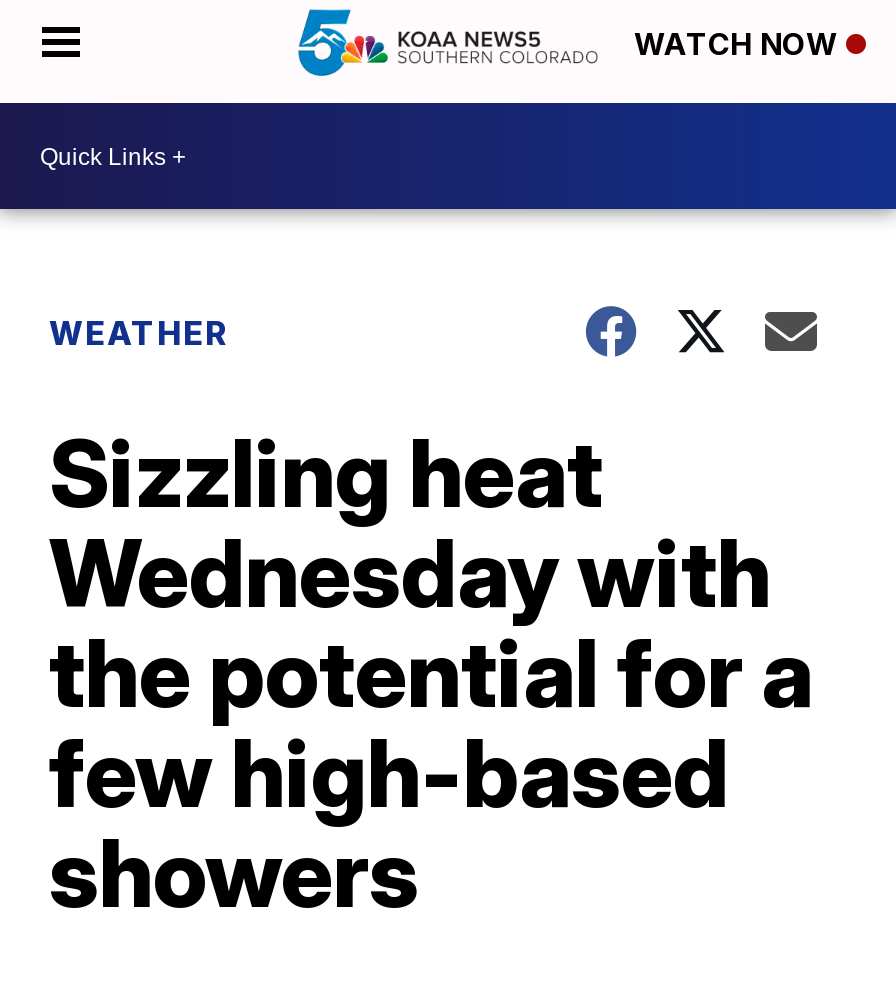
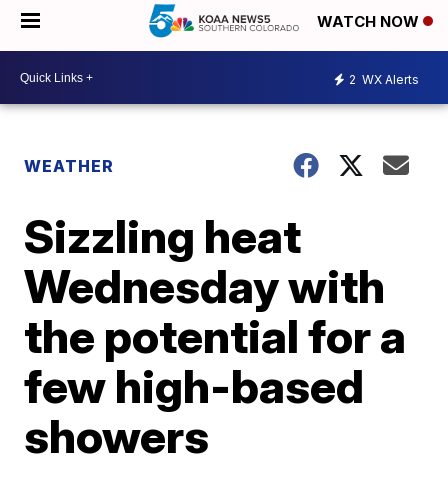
+ 2 WX Alerts
